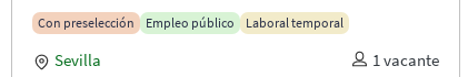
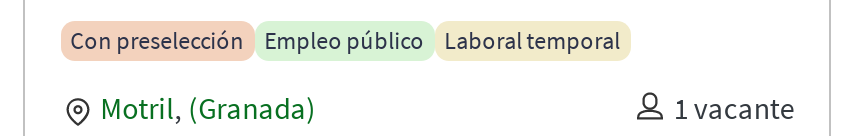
- Sevilla
+ Motril, (Granada)
